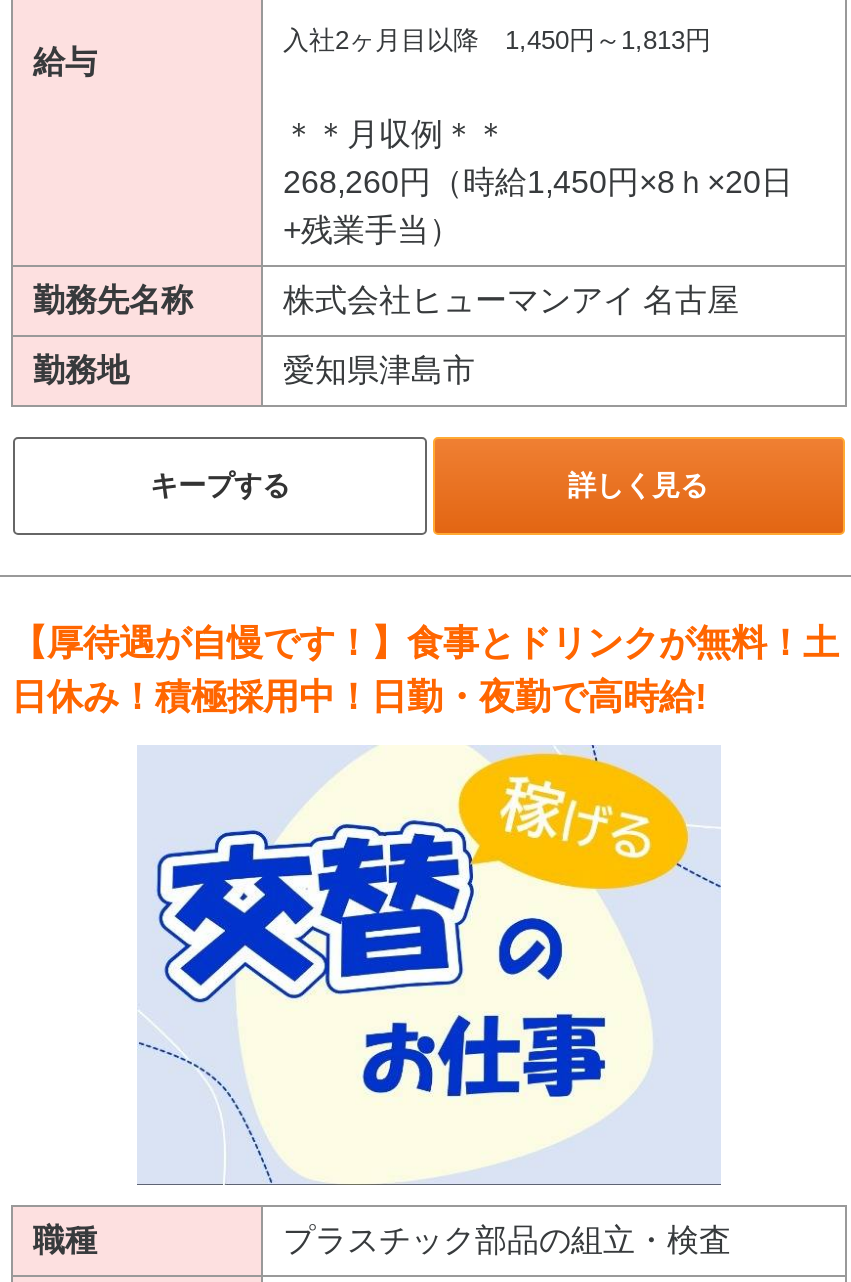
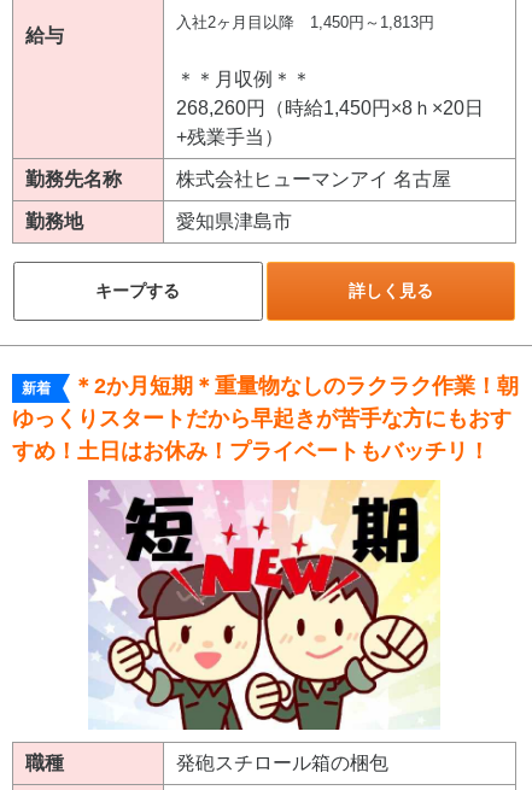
- 【厚待遇が自慢です！】食事とドリンクが無料！土
- 日休み！積極採用中！日勤・夜勤で高時給!
+ 新着
+ ＊2か月短期＊重量物なしのラクラク作業！朝
+ ゆっくりスタートだから早起きが苦手な方にもおす
+ すめ！土日はお休み！プライベートもバッチリ！

- [image]
- プラスチック部品の組立・検査
+ [image]
+ 発砲スチロール箱の梱包
